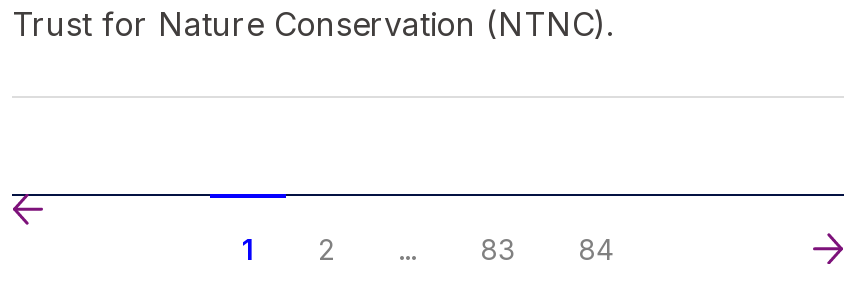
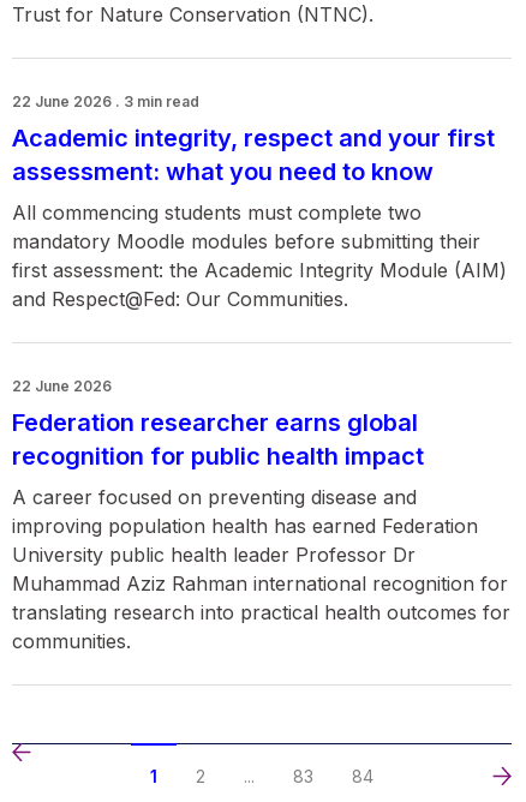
+ 22 June 2026 . 3 min read
+ Academic integrity, respect and your first
+ assessment: what you need to know
+ All commencing students must complete two
+ mandatory Moodle modules before submitting their
+ first assessment: the Academic Integrity Module (AIM)
+ and Respect@Fed: Our Communities.

+ 22 June 2026
+ Federation researcher earns global
+ recognition for public health impact
+ A career focused on preventing disease and
+ improving population health has earned Federation
+ University public health leader Professor Dr
+ Muhammad Aziz Rahman international recognition for
+ translating research into practical health outcomes for
+ communities.
